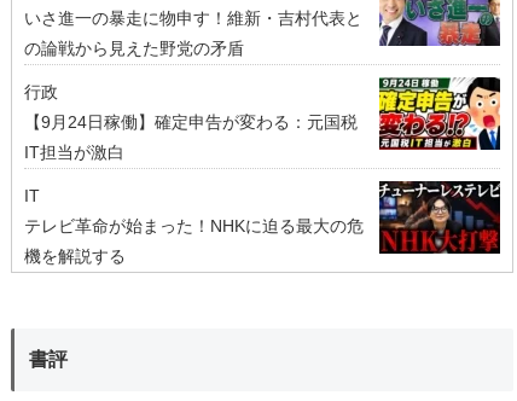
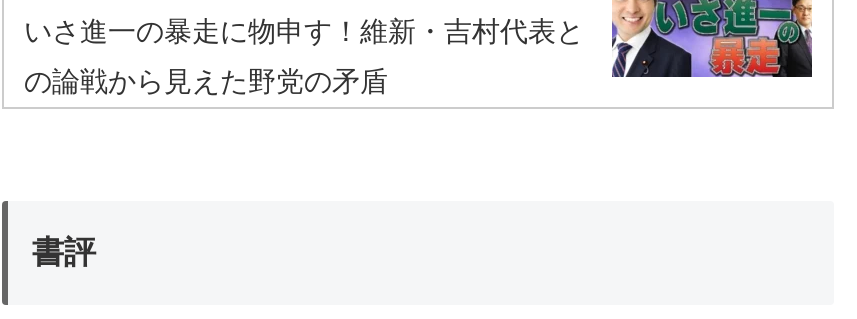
- [image]
- 行政
- 【9月24日稼働】確定申告が変わる：元国税
- IT担当が激白
- IT
- テレビ革命が始まった！NHKに迫る最大の危
- 機を解説する

- [image]
